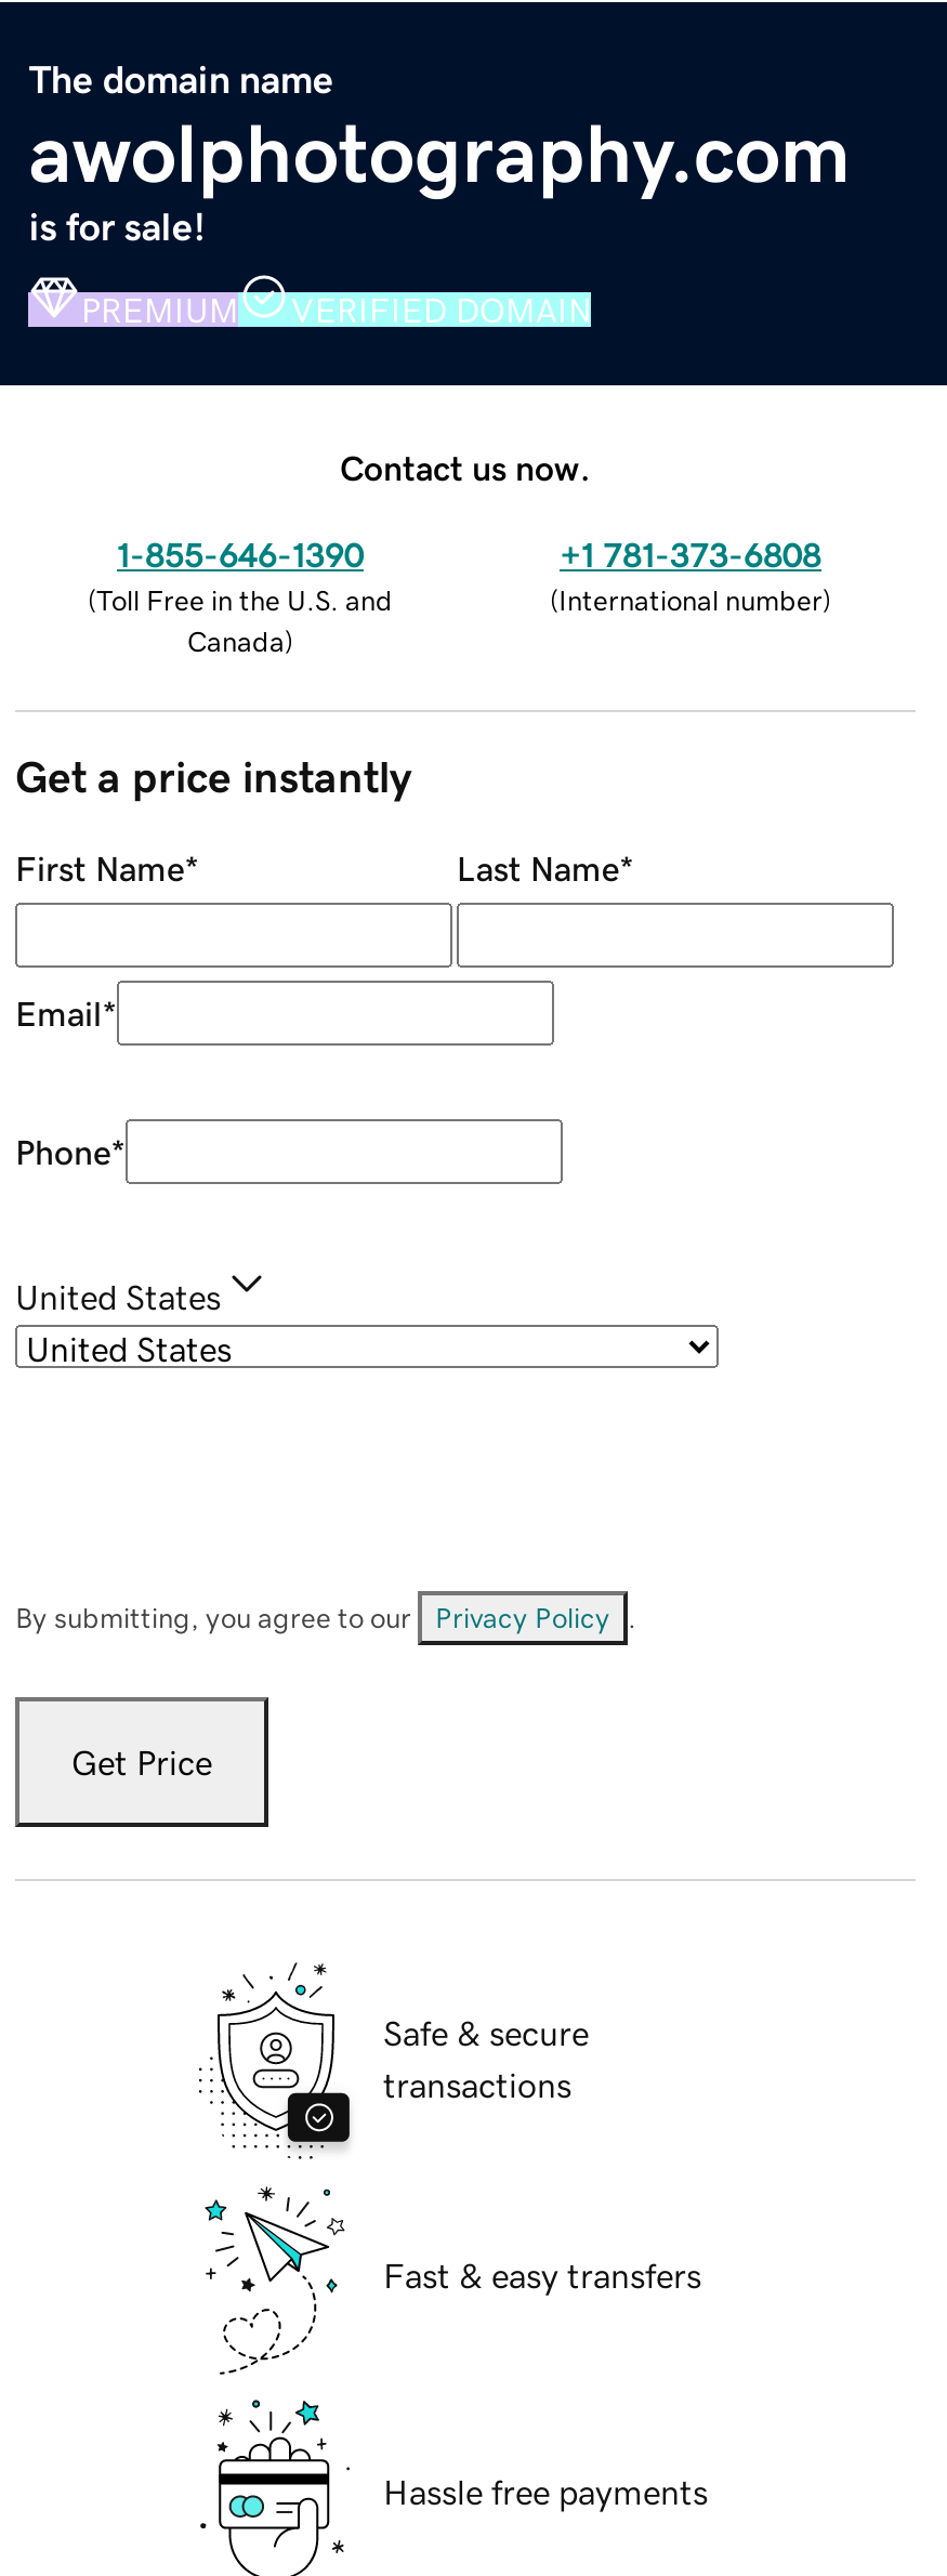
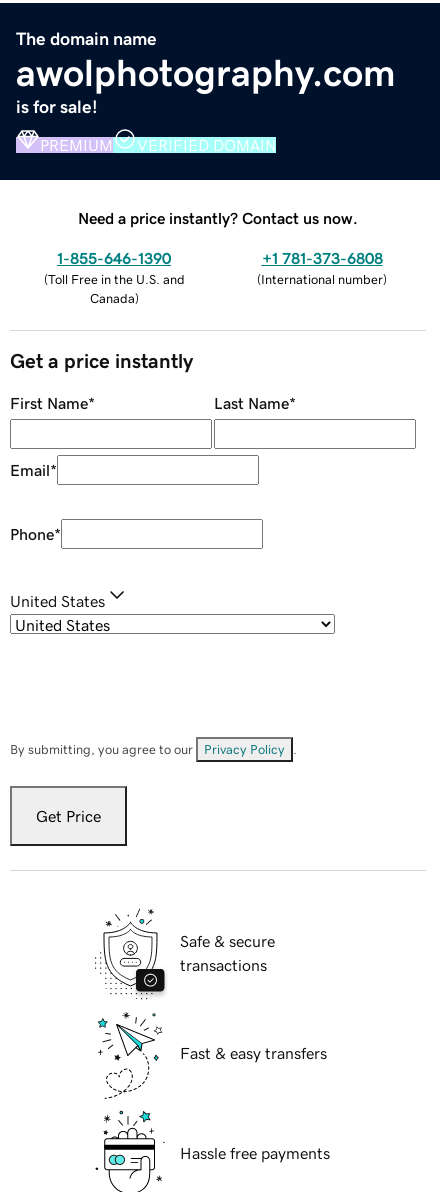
- Contact us now.
+ Need a price instantly? Contact us now.
